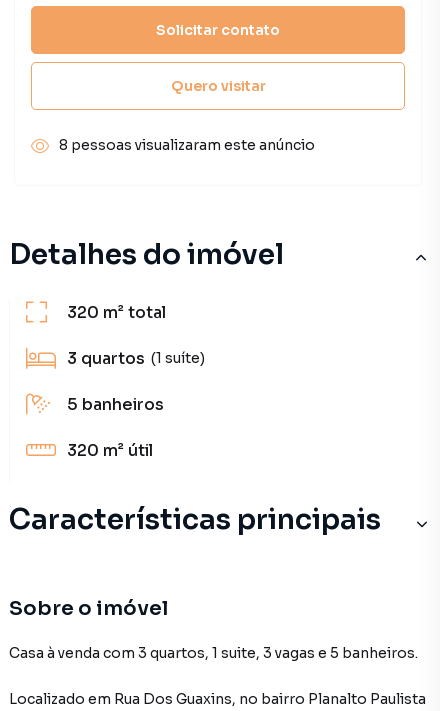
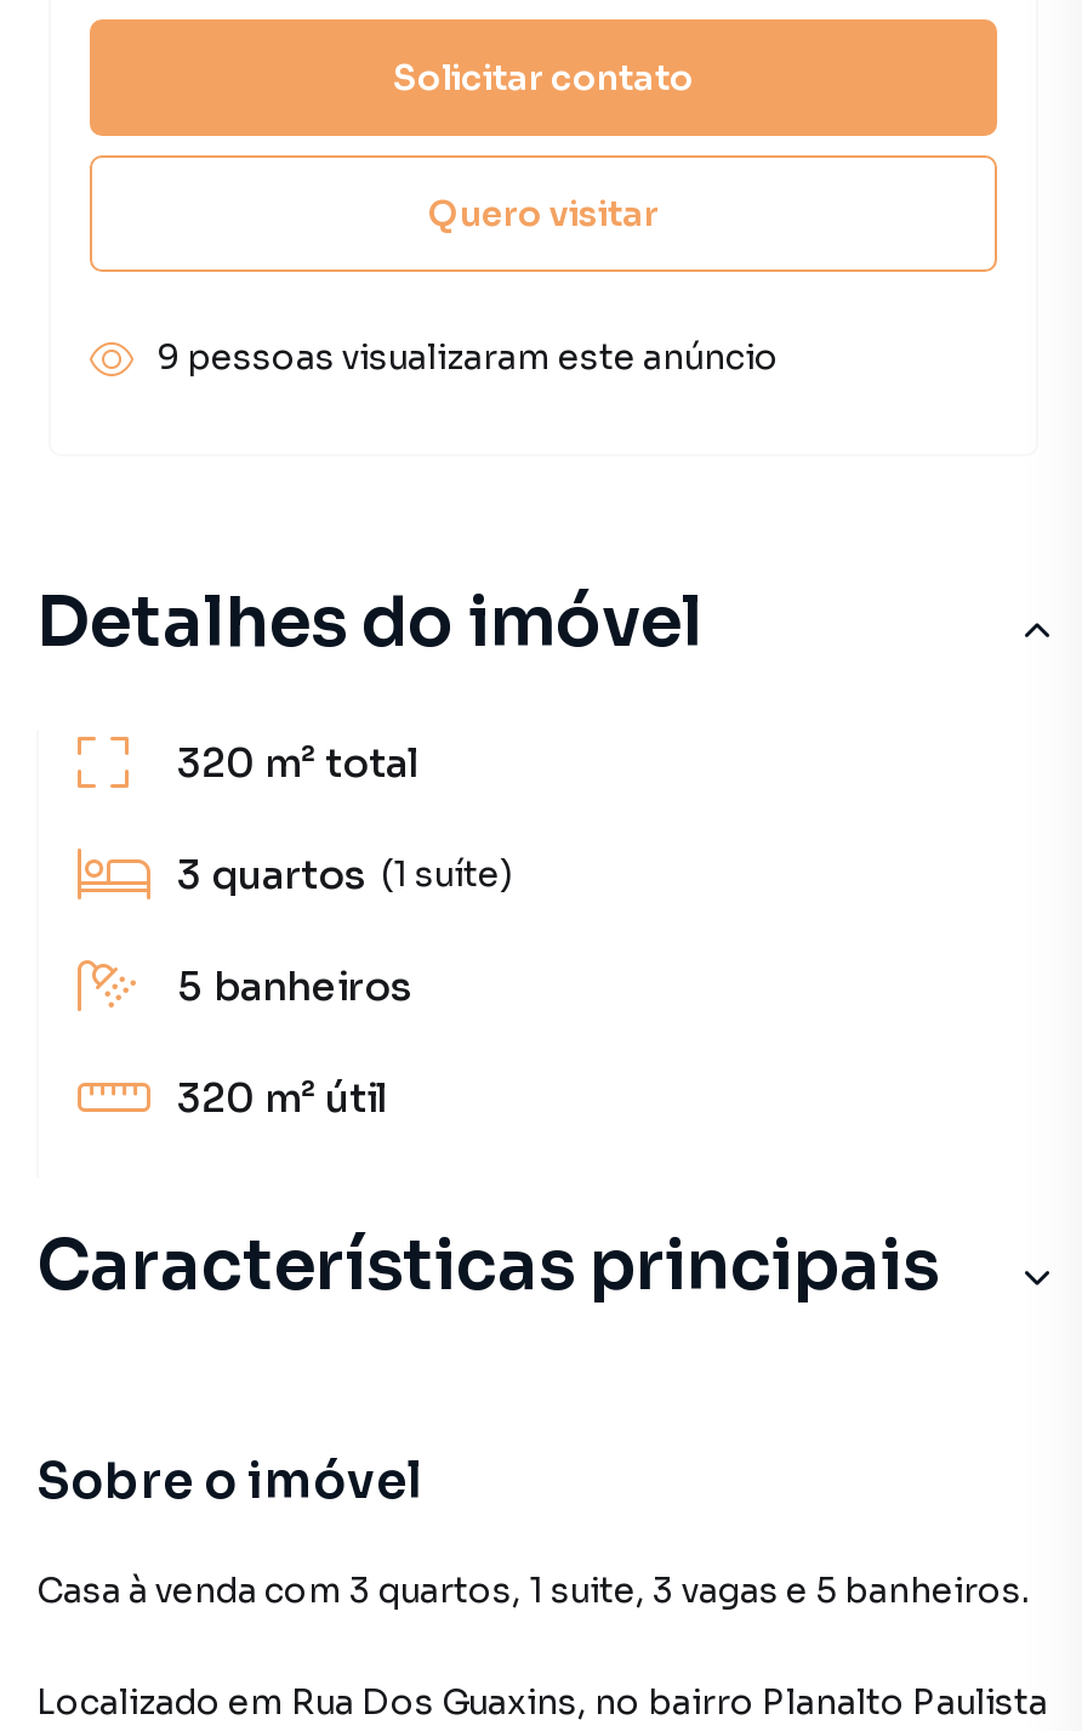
- 8 pessoas visualizaram este anúncio
+ 9 pessoas visualizaram este anúncio
